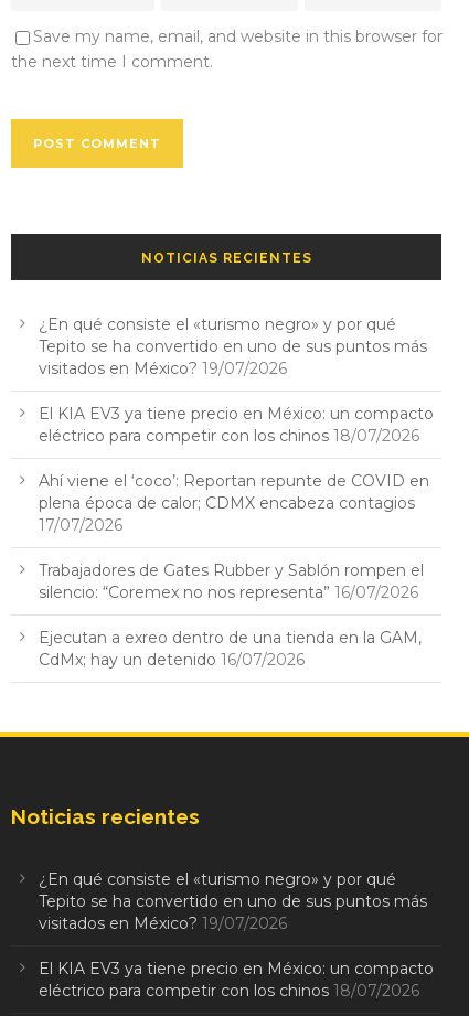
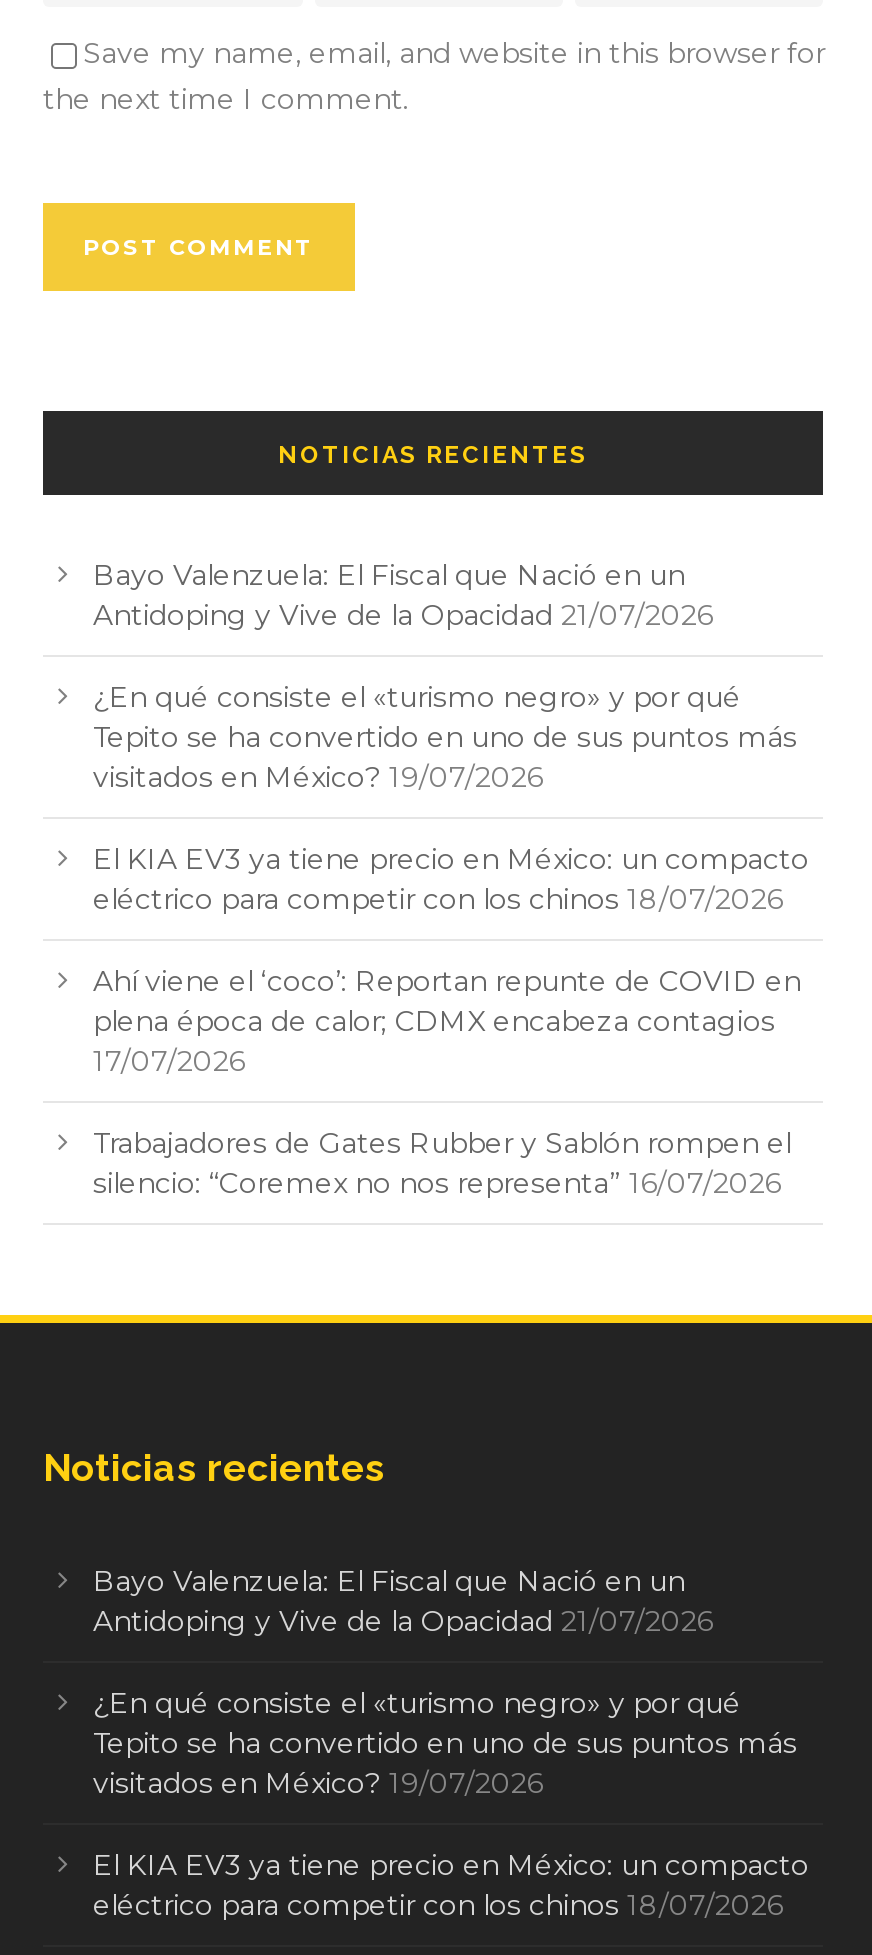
+ Bayo Valenzuela: El Fiscal que Nació en un
+ Antidoping y Vive de la Opacidad 21/07/2026

- Ejecutan a exreo dentro de una tienda en la GAM,
- CdMx; hay un detenido 16/07/2026

+ Bayo Valenzuela: El Fiscal que Nació en un
+ Antidoping y Vive de la Opacidad 21/07/2026
